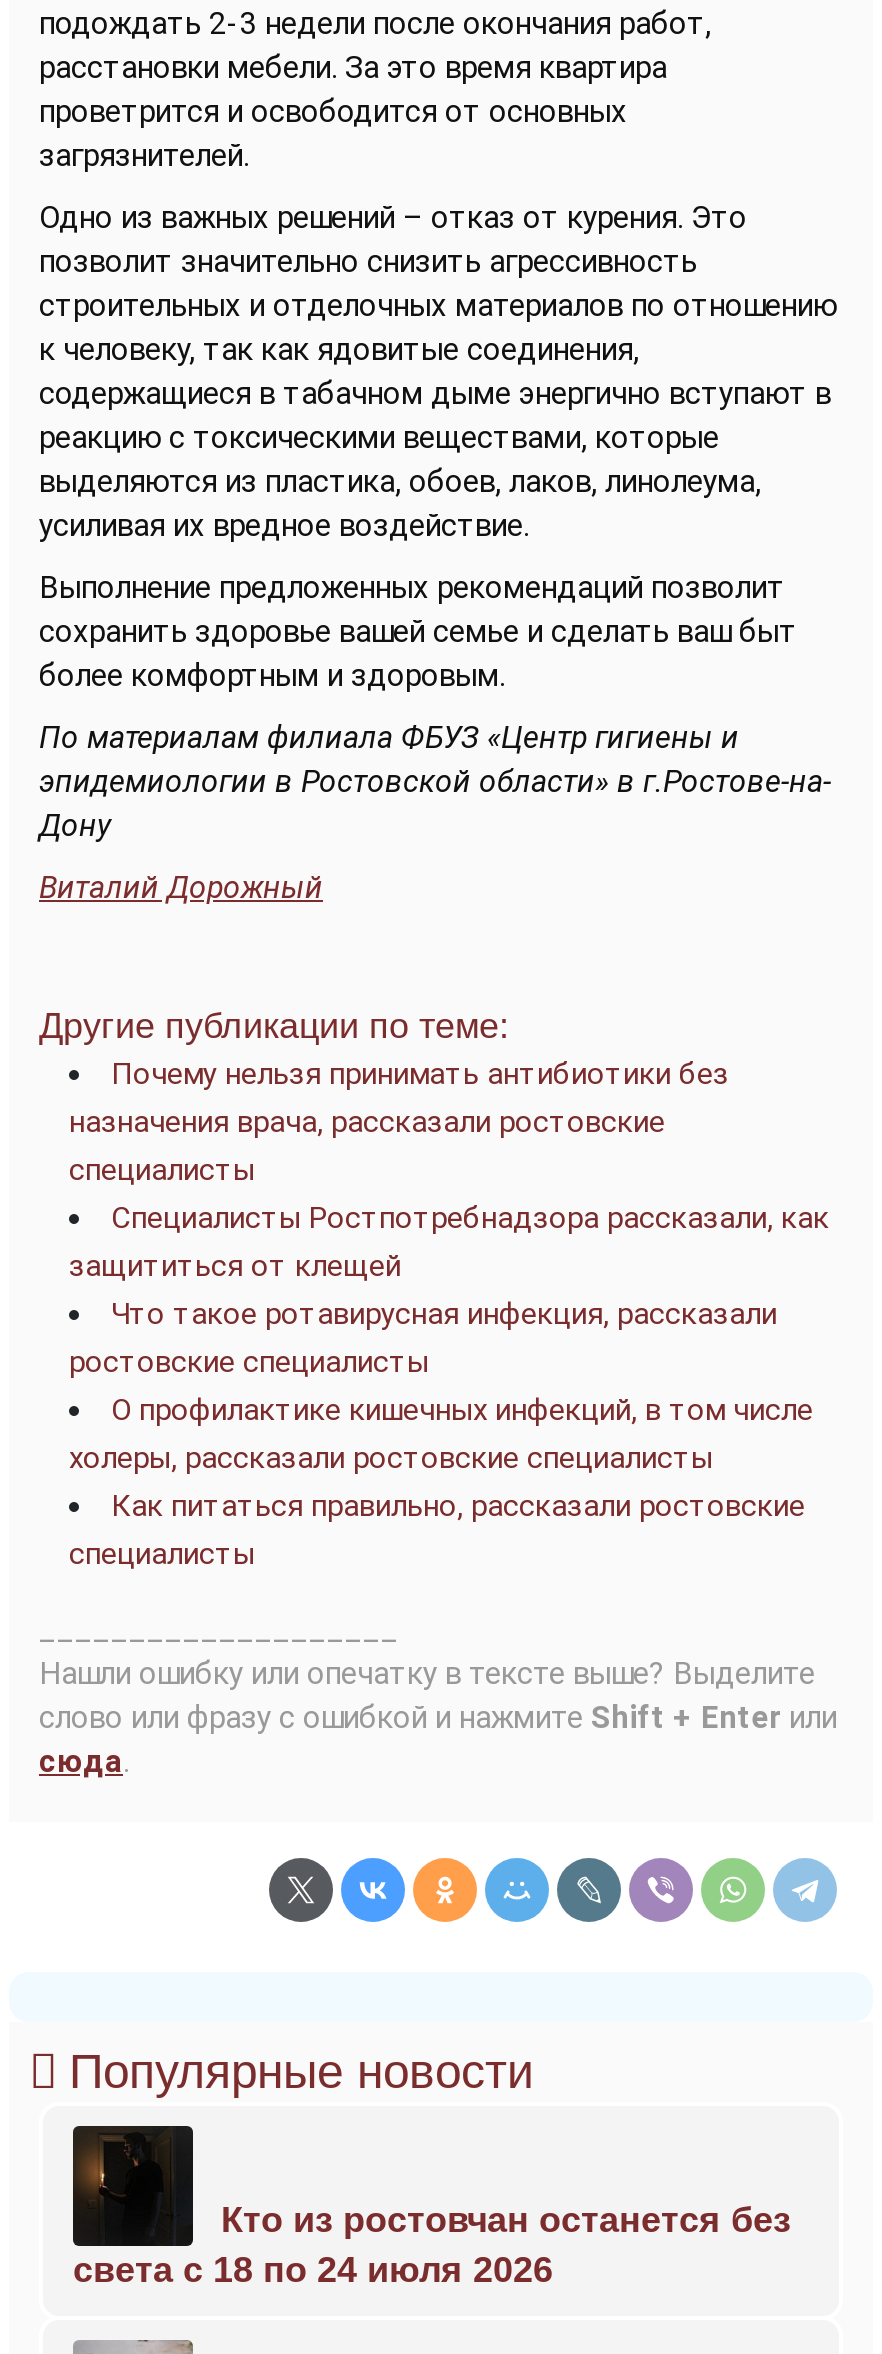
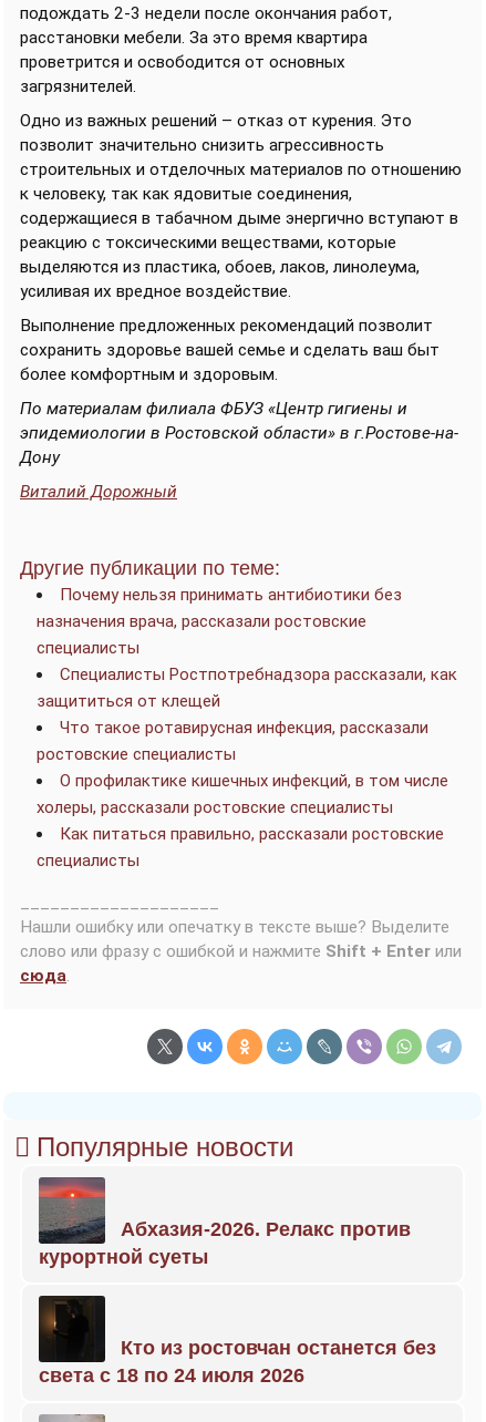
+ [image]
+ Абхазия-2026. Релакс против
+ курортной суеты
